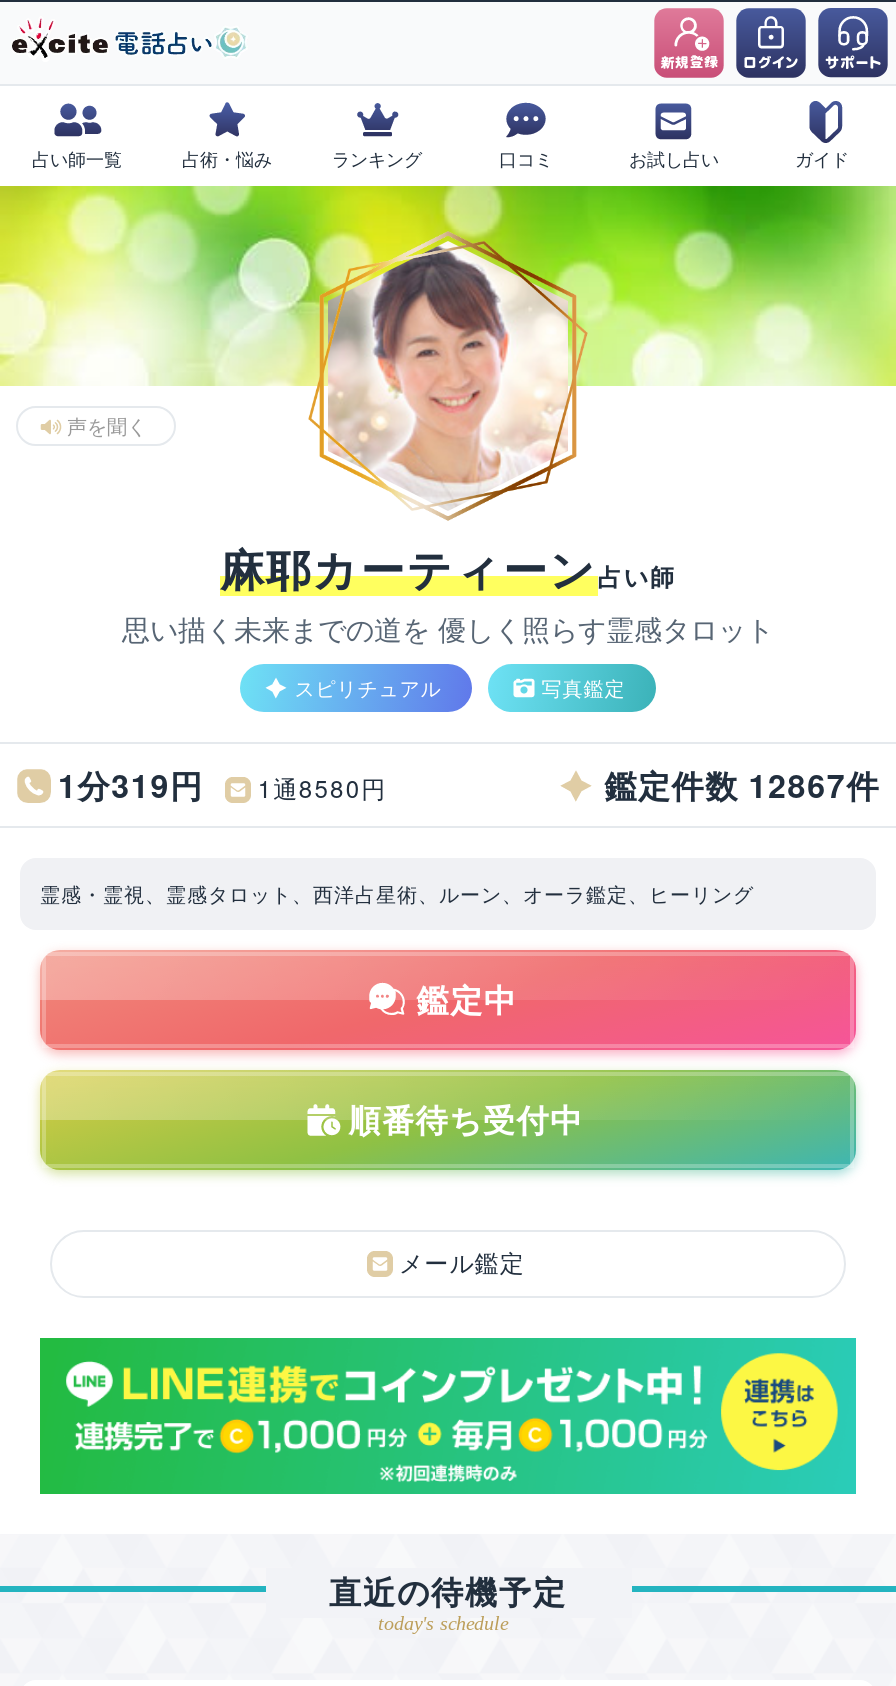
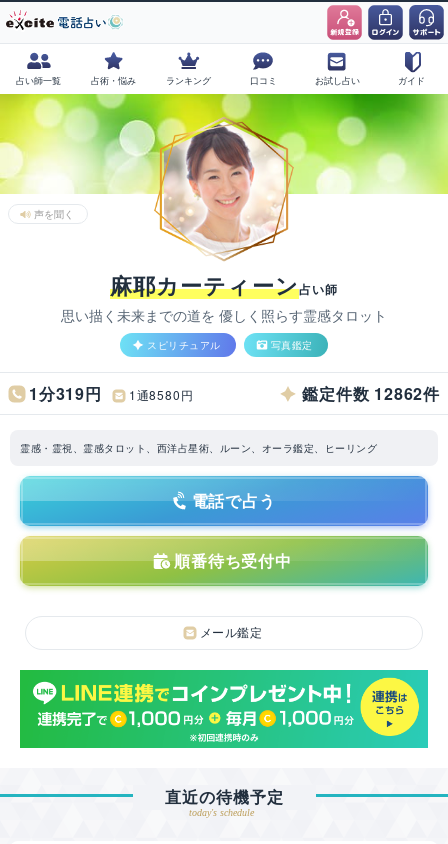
- 鑑定件数 12867件
+ 鑑定件数 12862件

- 鑑定中
+ 電話で占う
